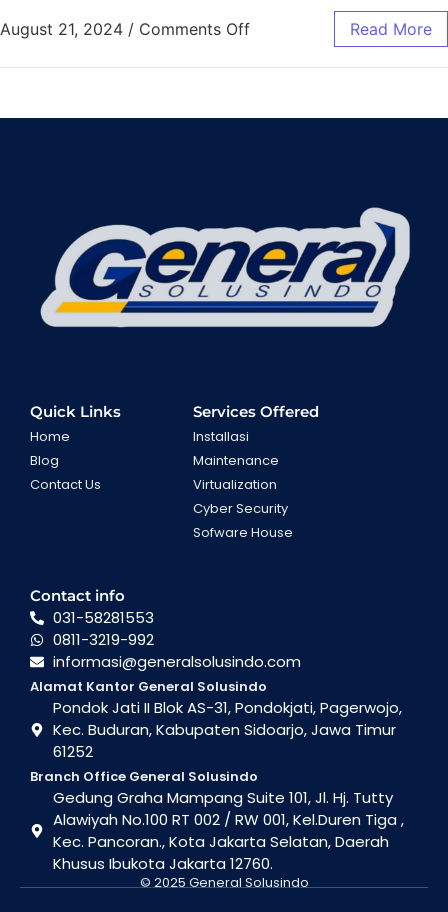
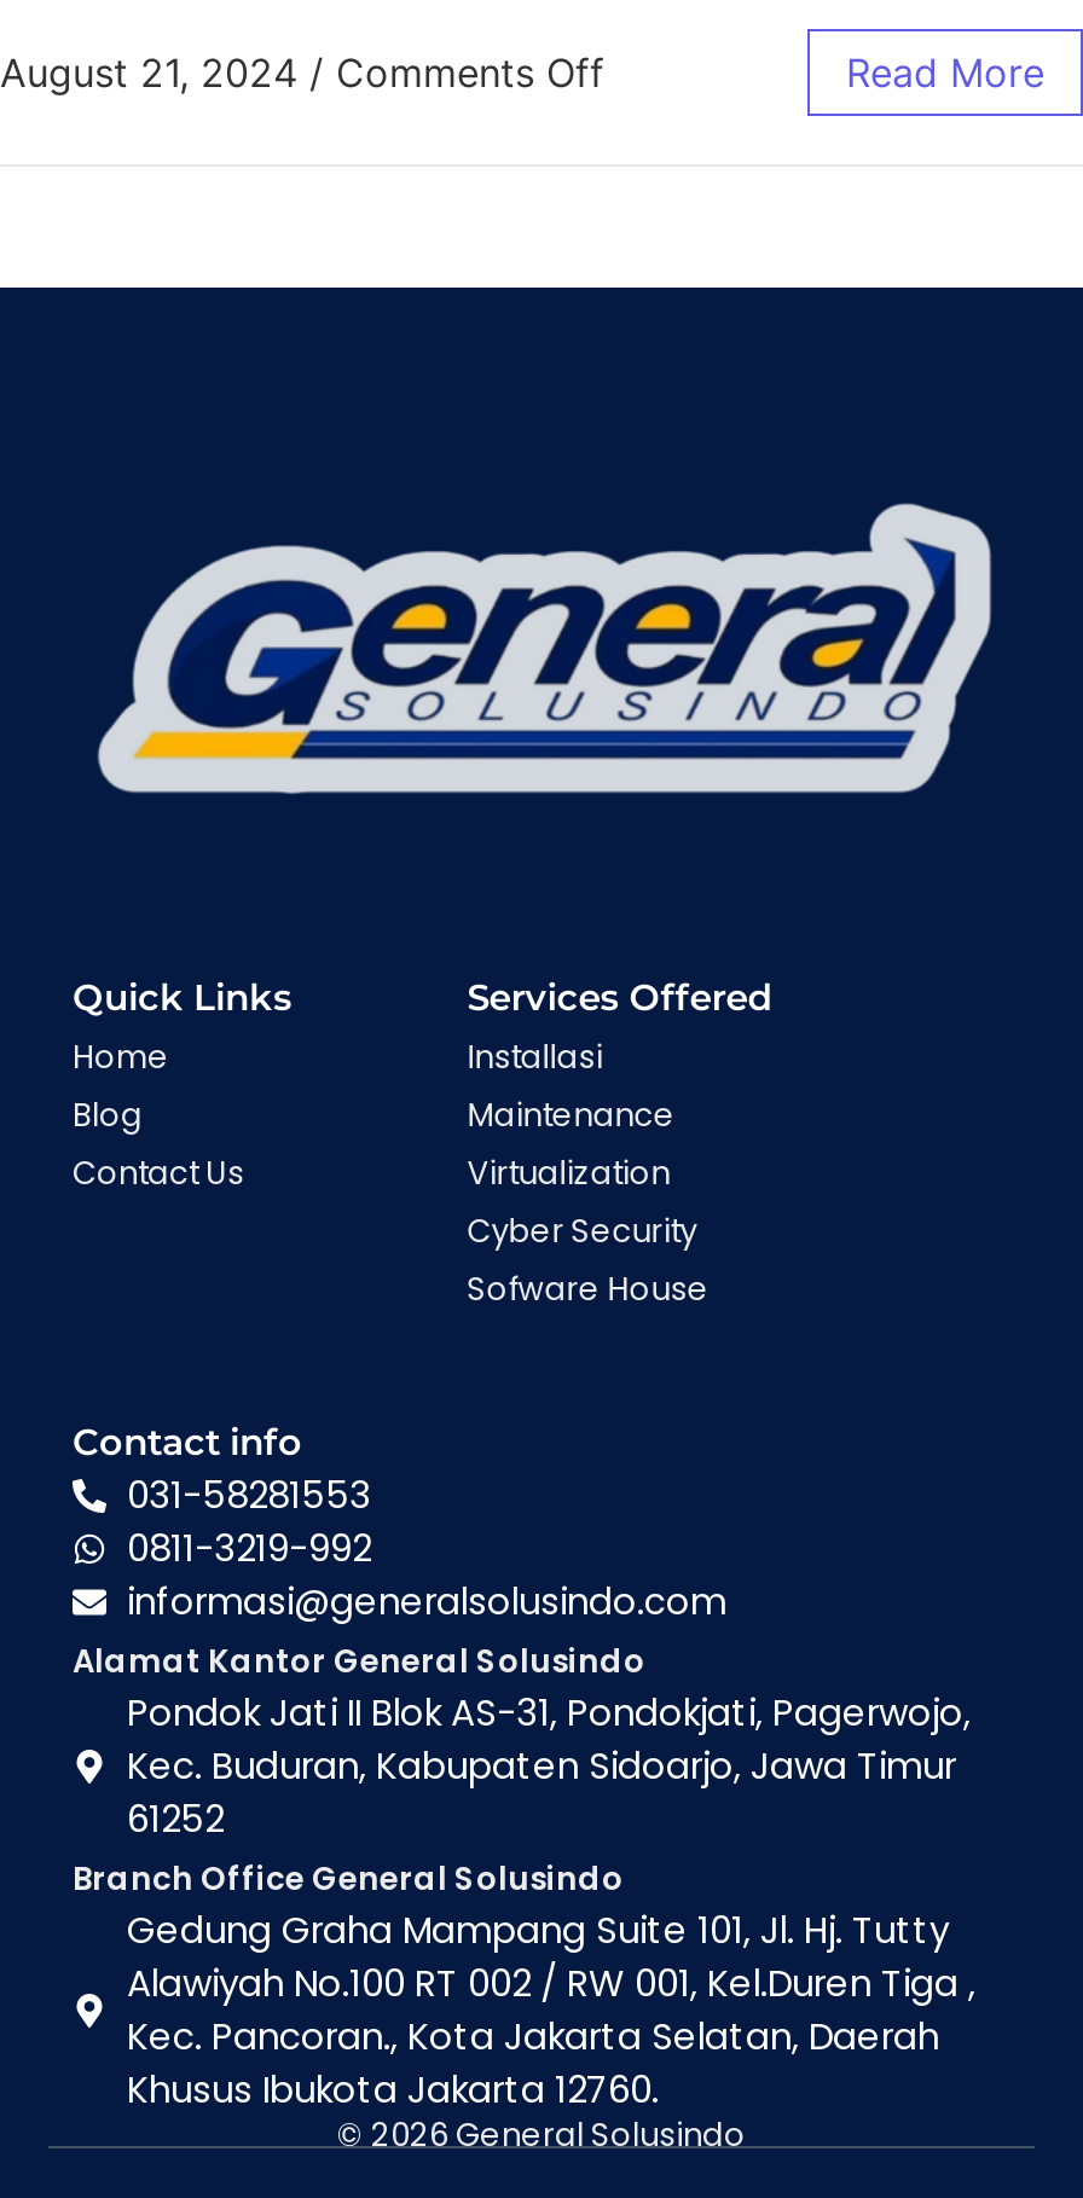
- © 2025 General Solusindo
+ © 2026 General Solusindo
